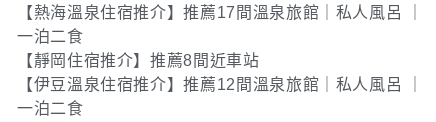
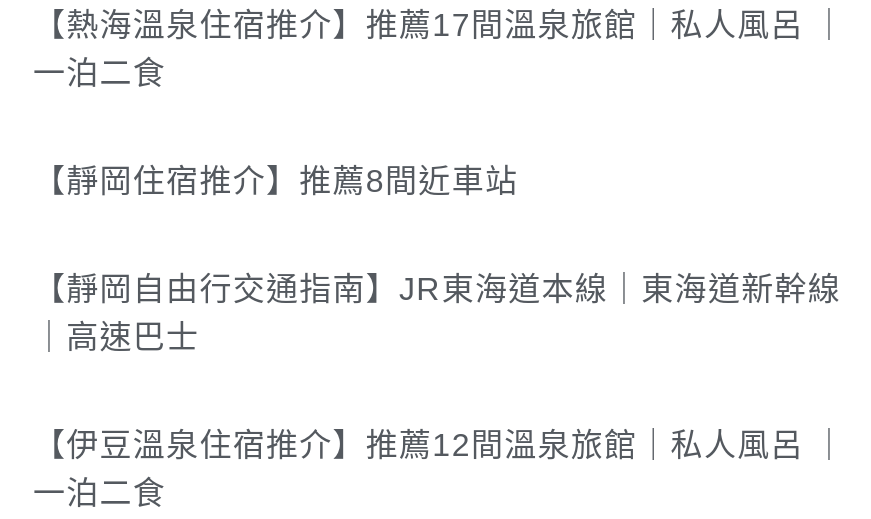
+ 【靜岡自由行交通指南】JR東海道本線｜東海道新幹線
+ ｜高速巴士
